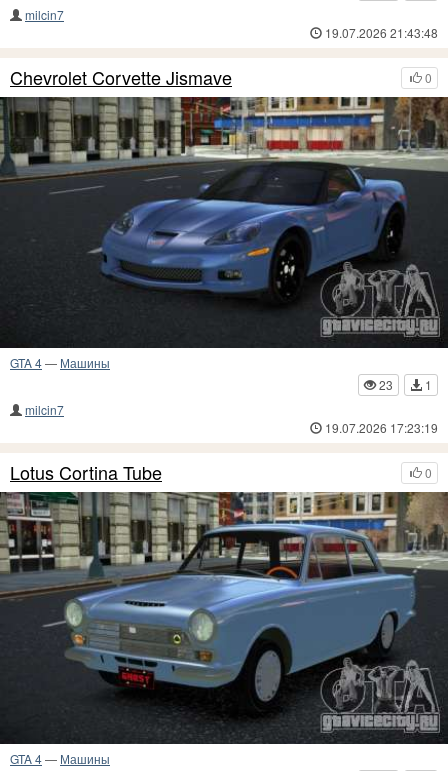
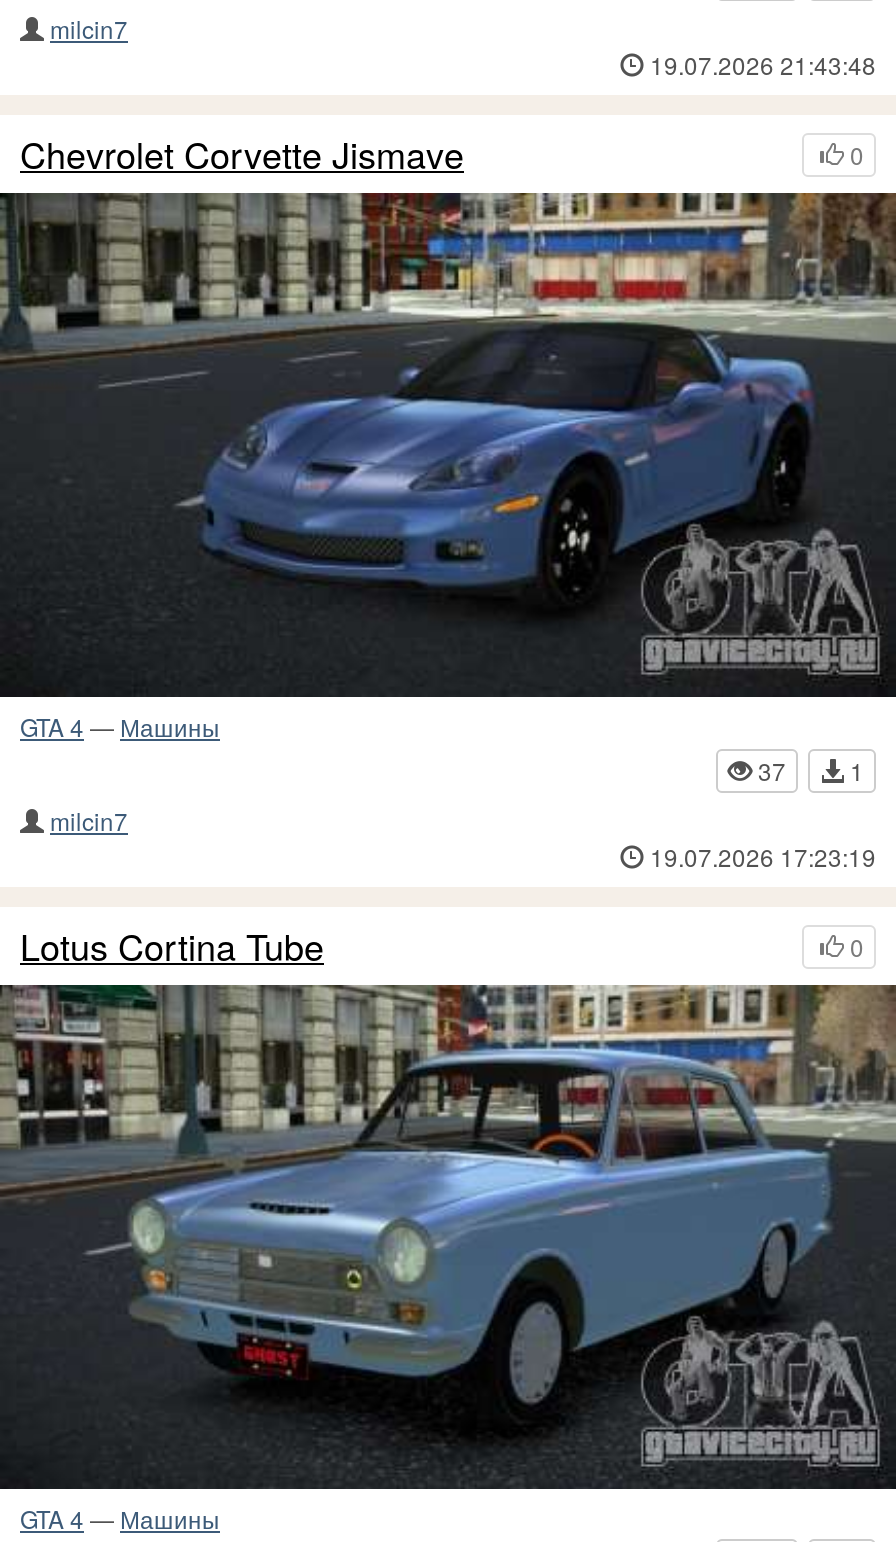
- 23 1
+ 37 1
